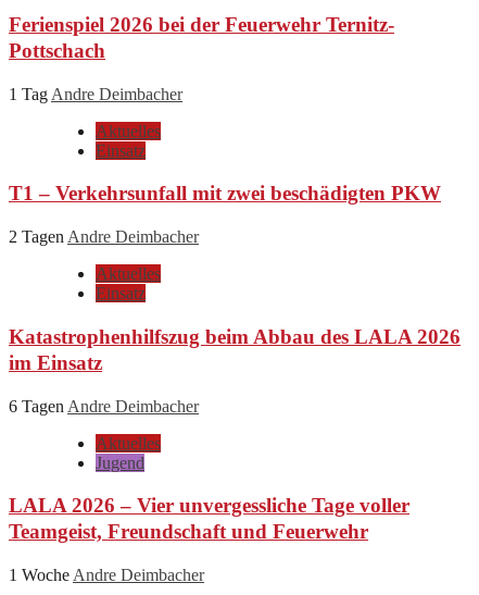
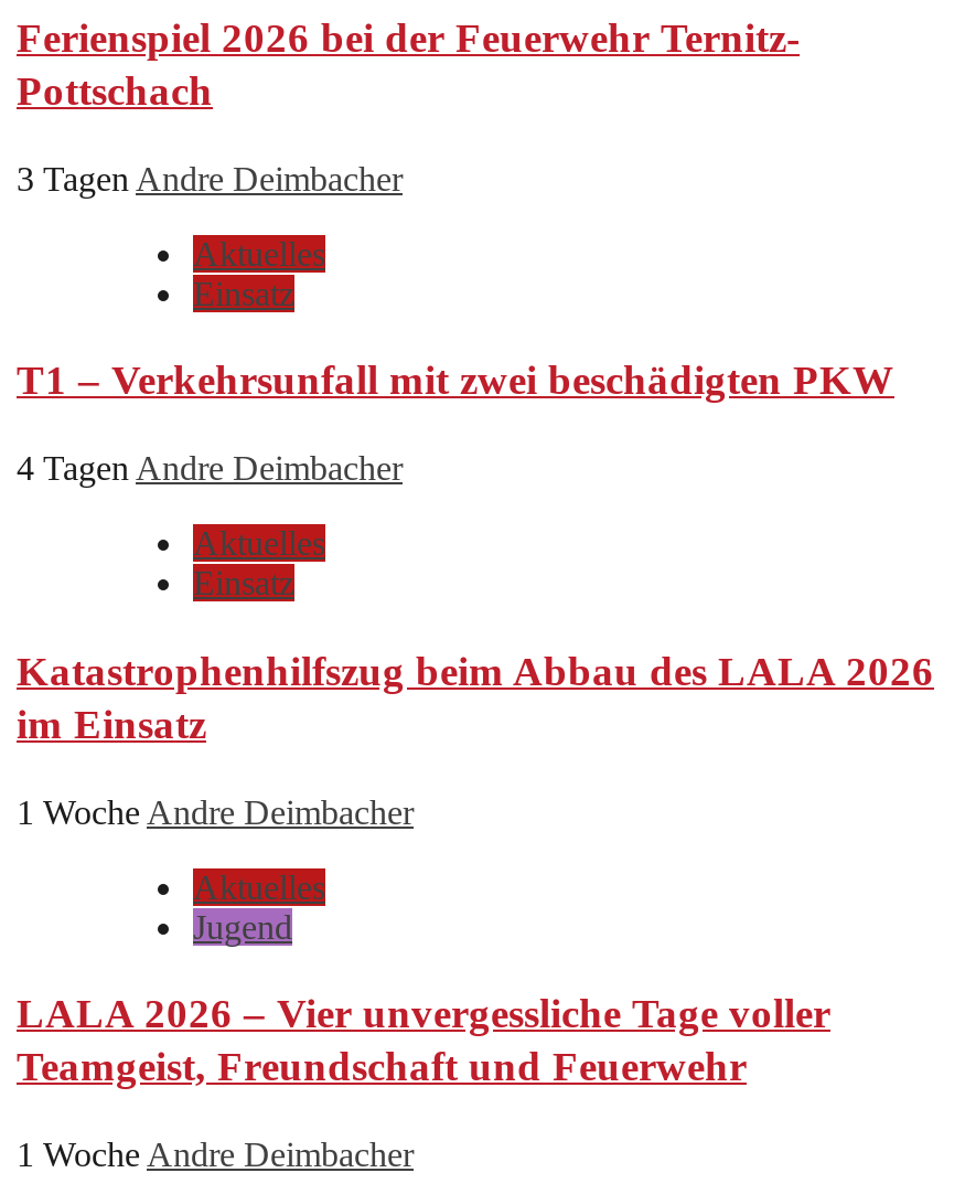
- 1 Tag Andre Deimbacher
+ 3 Tagen Andre Deimbacher

- 2 Tagen Andre Deimbacher
+ 4 Tagen Andre Deimbacher

- 6 Tagen Andre Deimbacher
+ 1 Woche Andre Deimbacher
